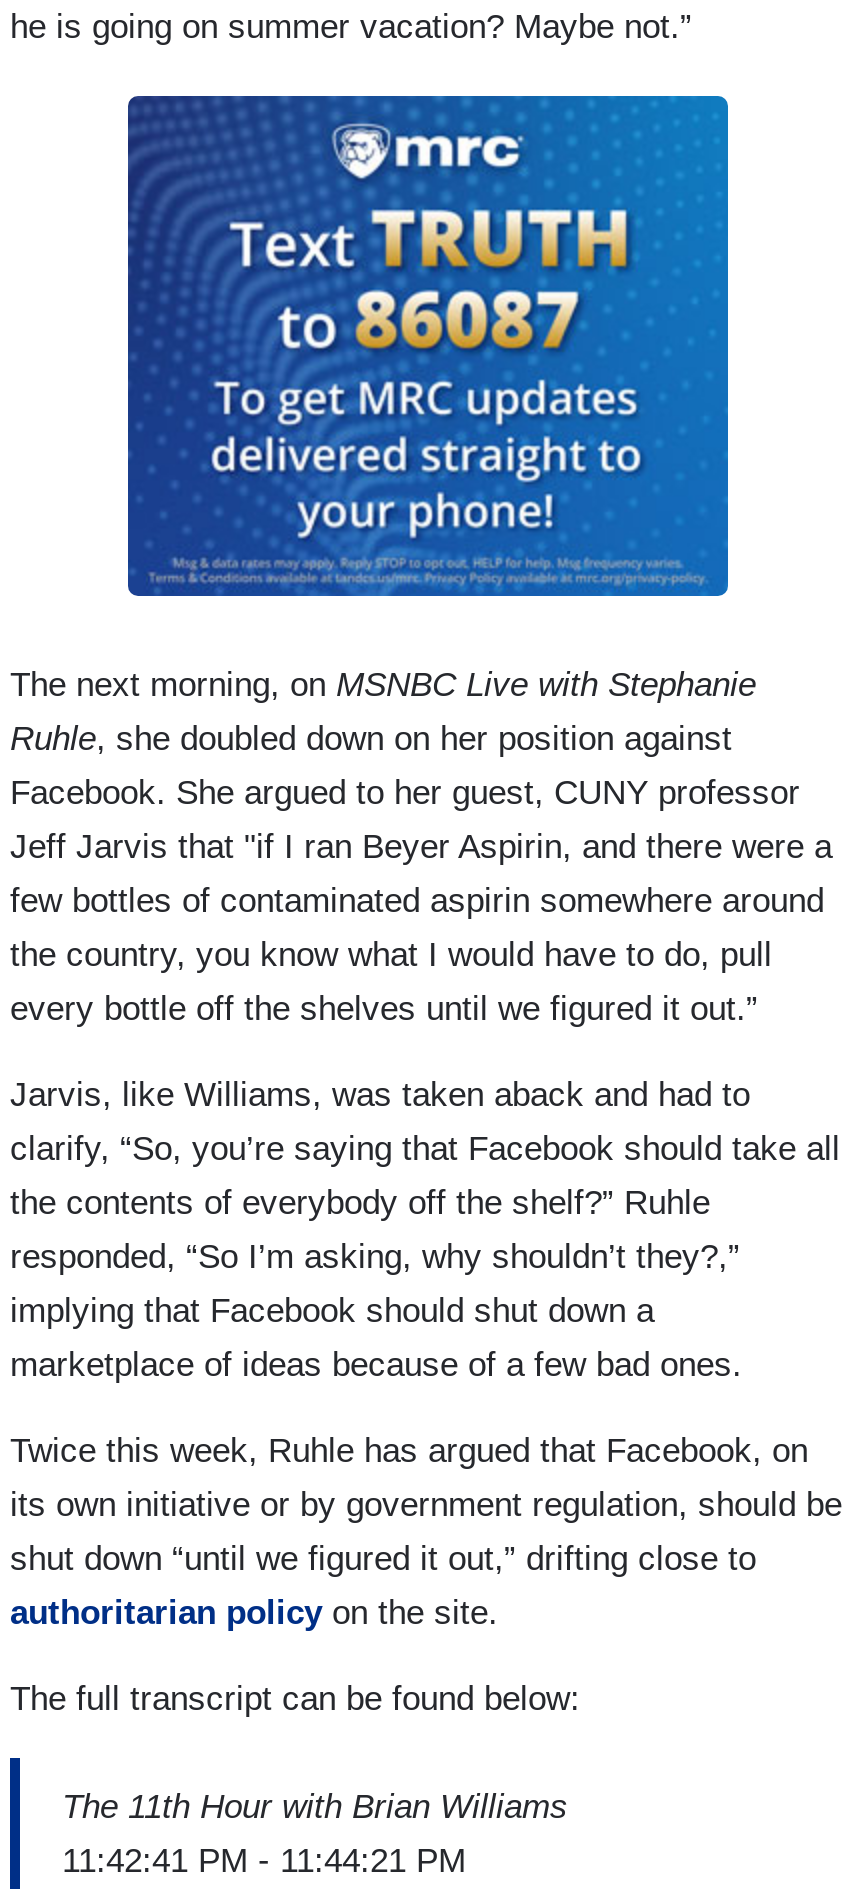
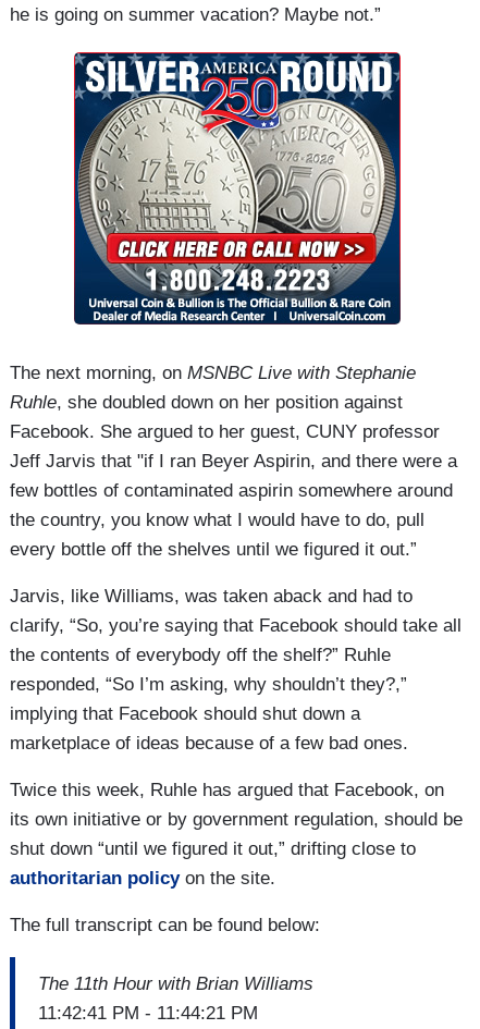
- [image]
+ [image]
